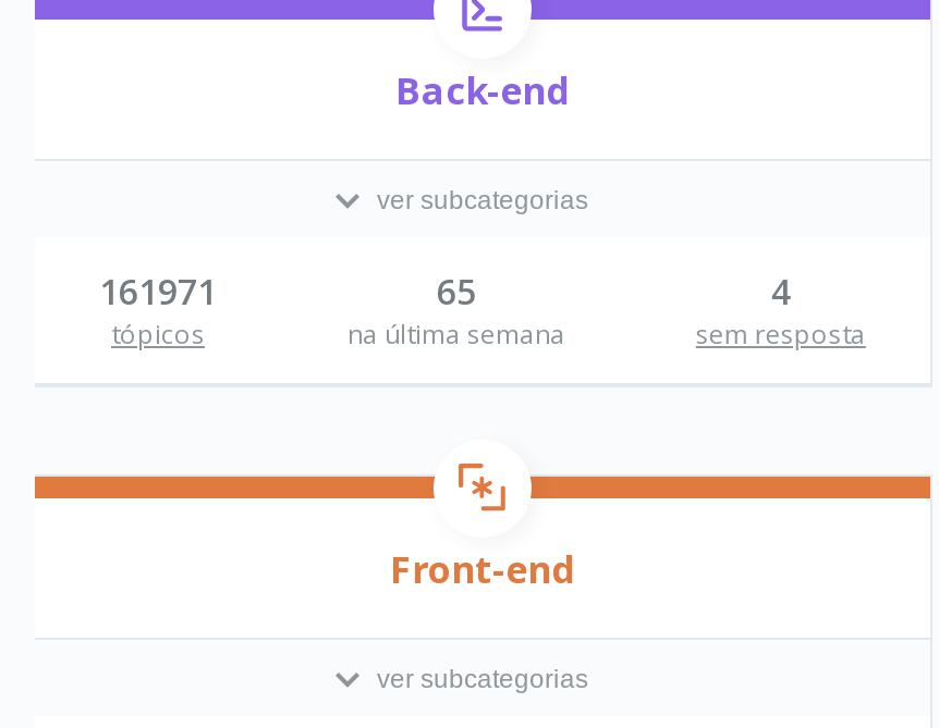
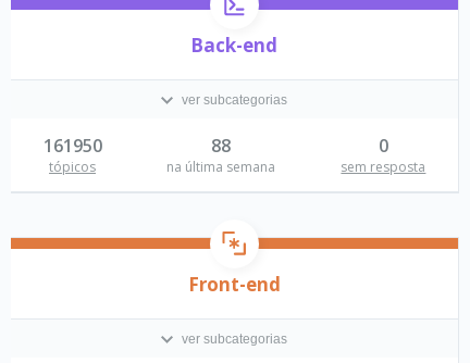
- 161971
+ 161950

- 65
+ 88

- 4
+ 0
